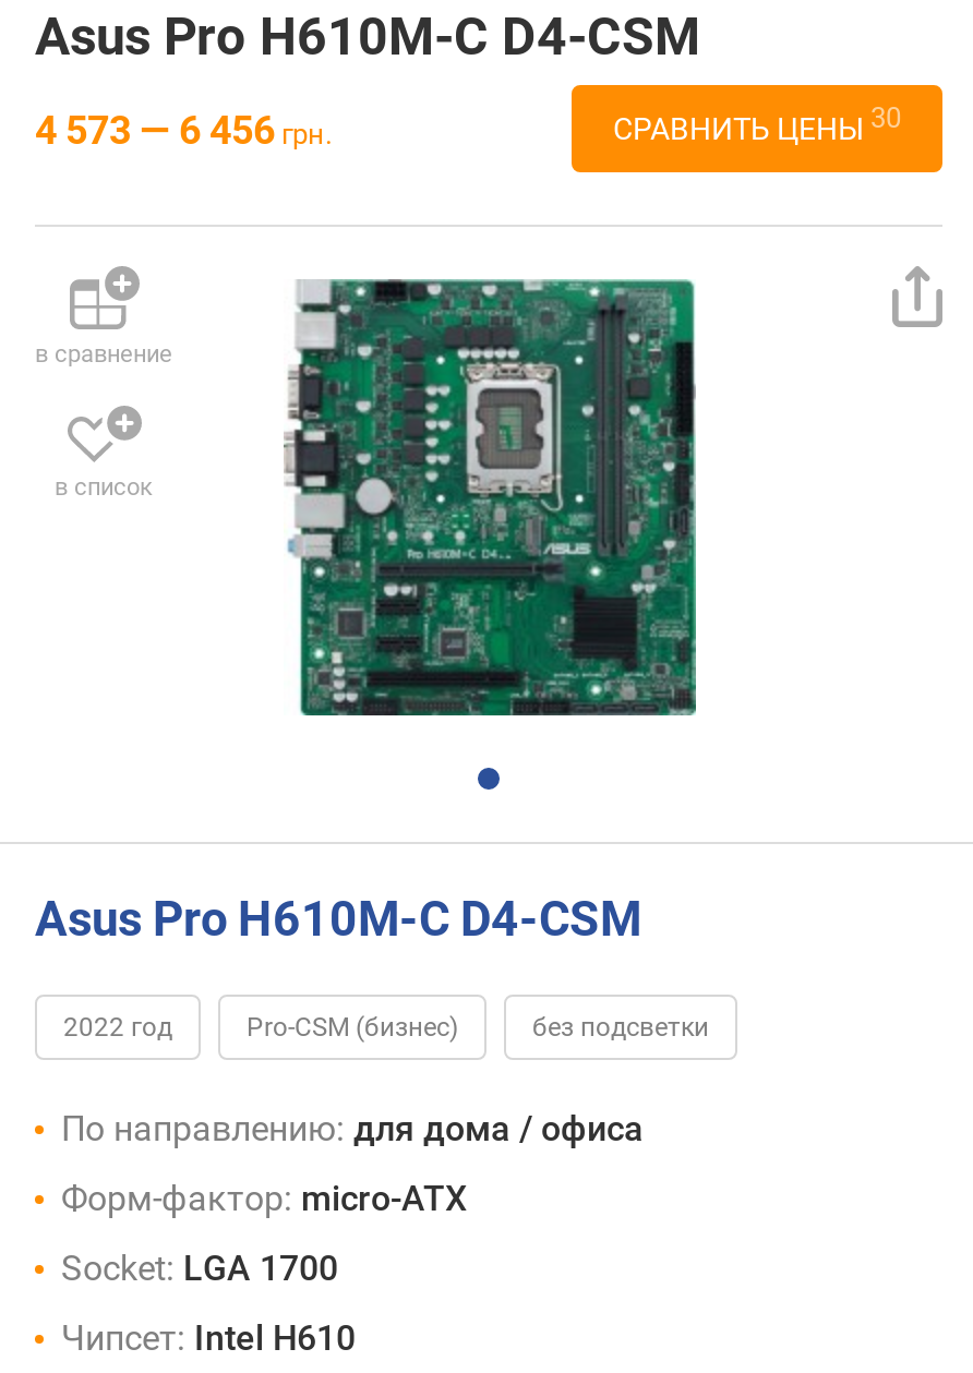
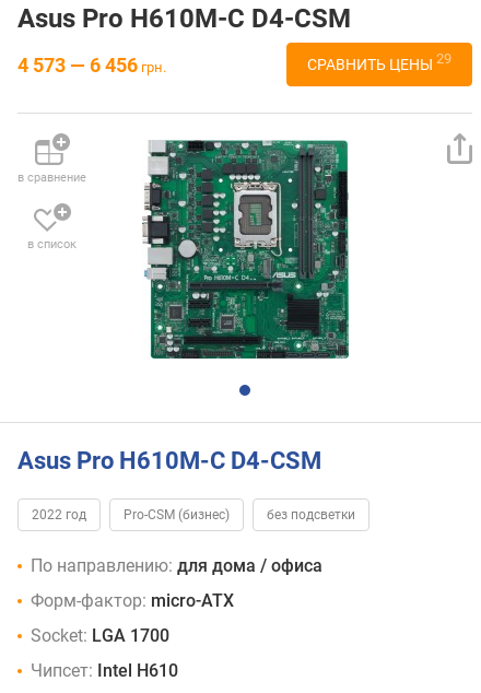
- СРАВНИТЬ ЦЕНЫ 30
+ СРАВНИТЬ ЦЕНЫ 29
